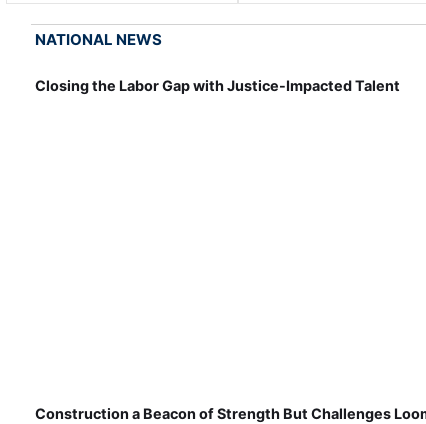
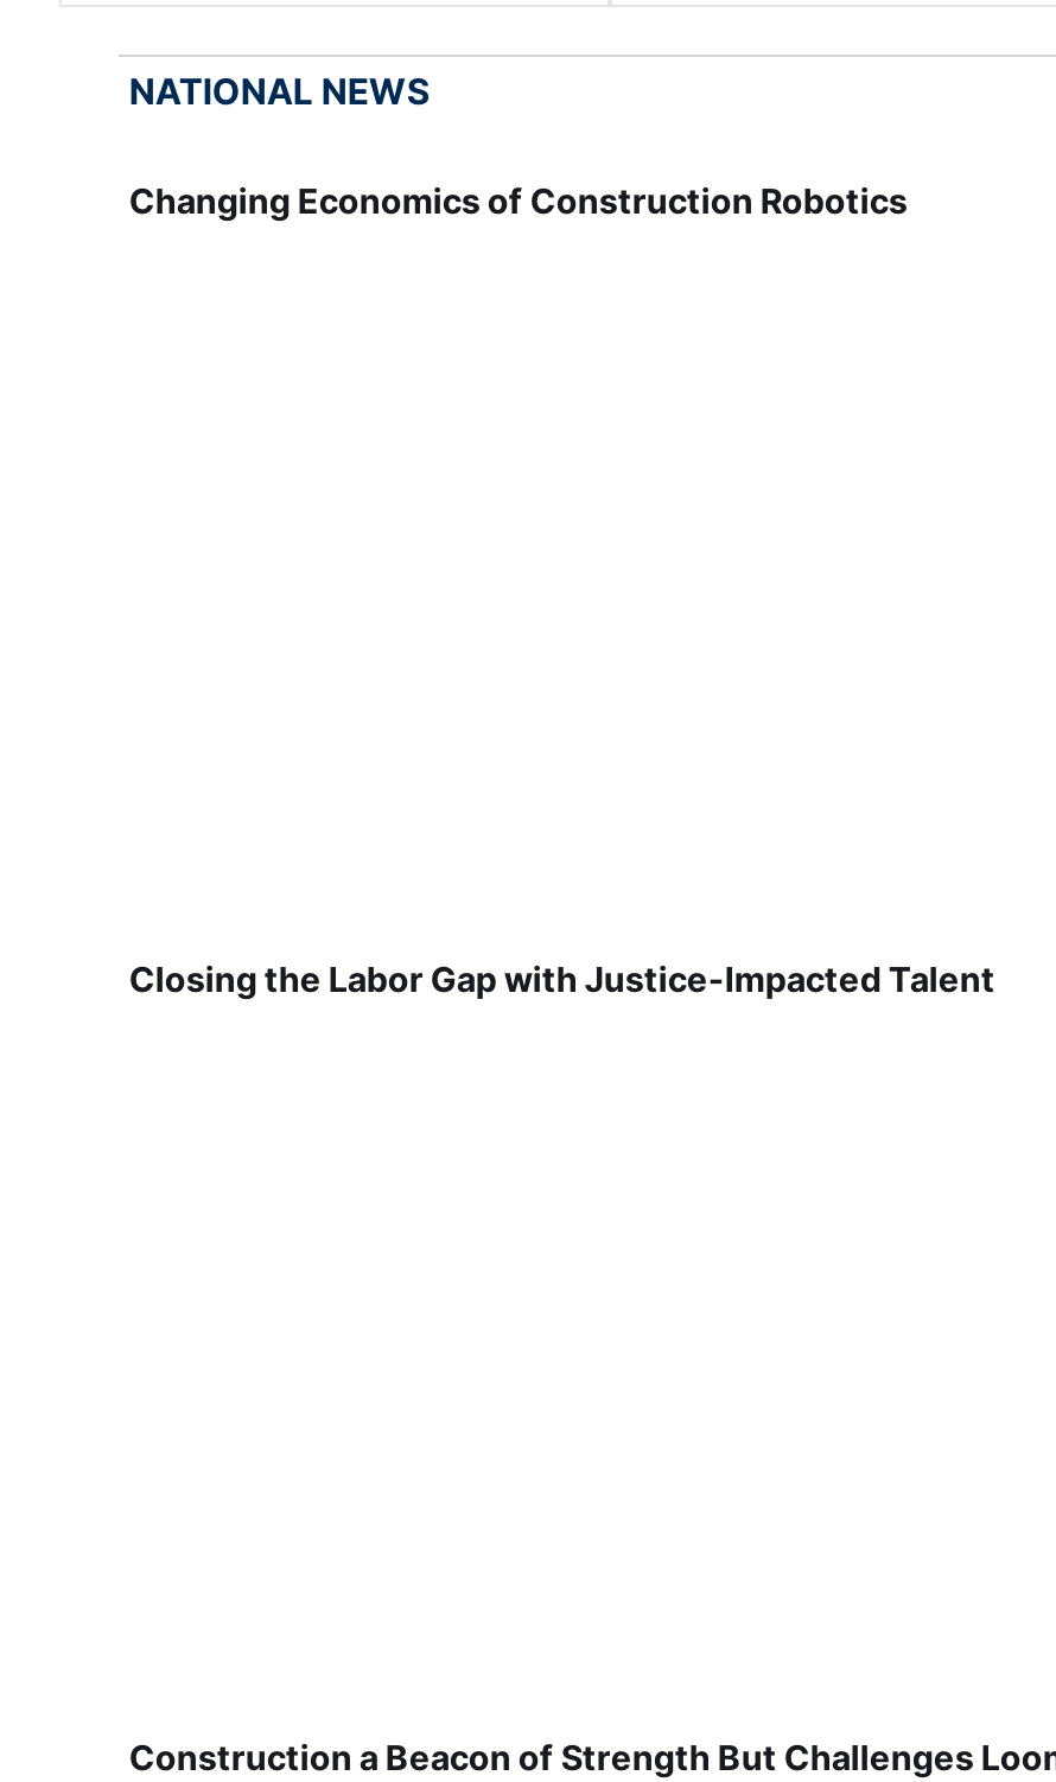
+ Changing Economics of Construction Robotics
